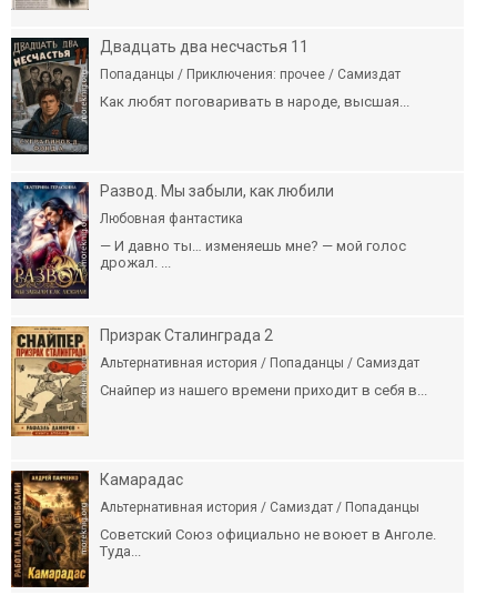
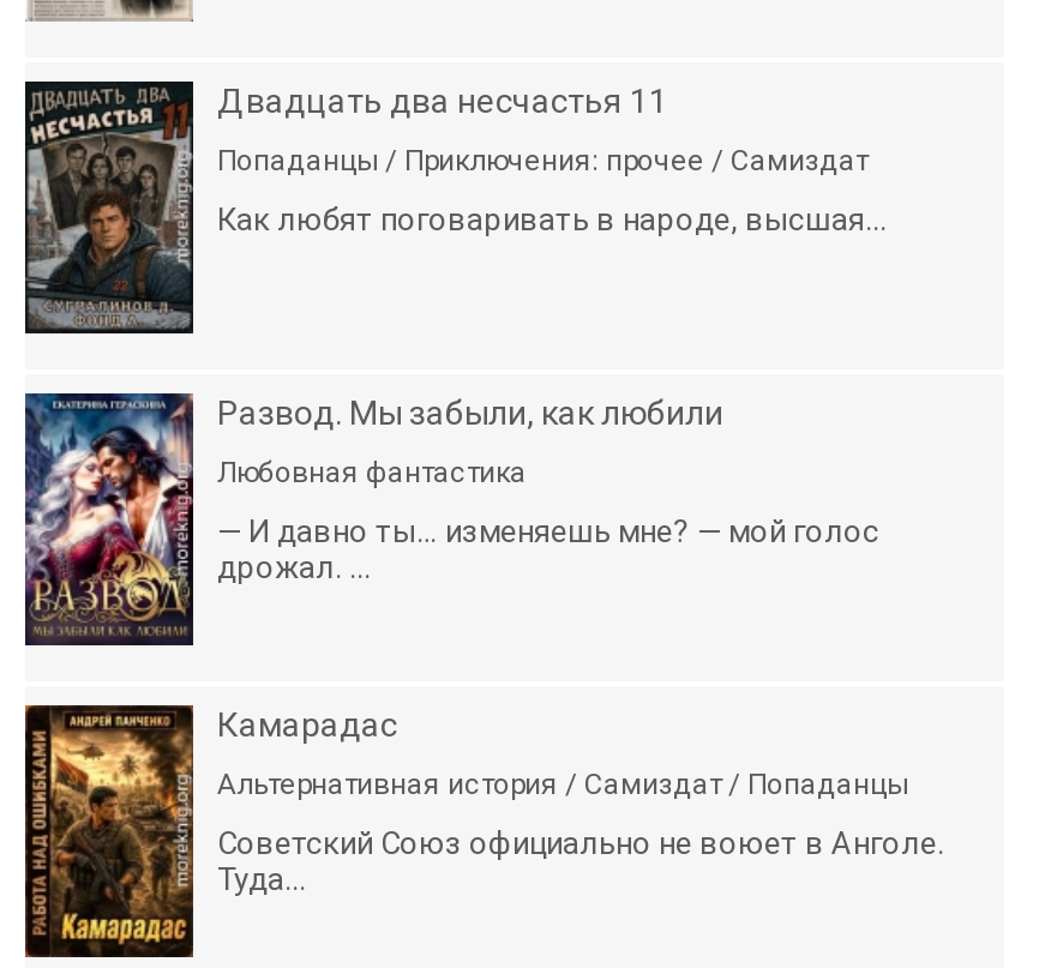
- [image]
- Призрак Сталинграда 2
- Альтернативная история / Попаданцы / Самиздат
- Снайпер из нашего времени приходит в себя в...
